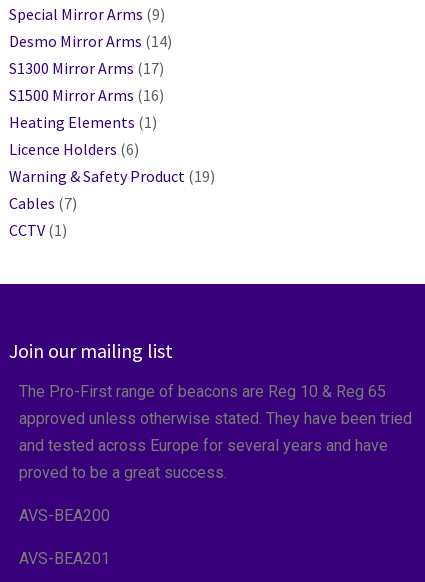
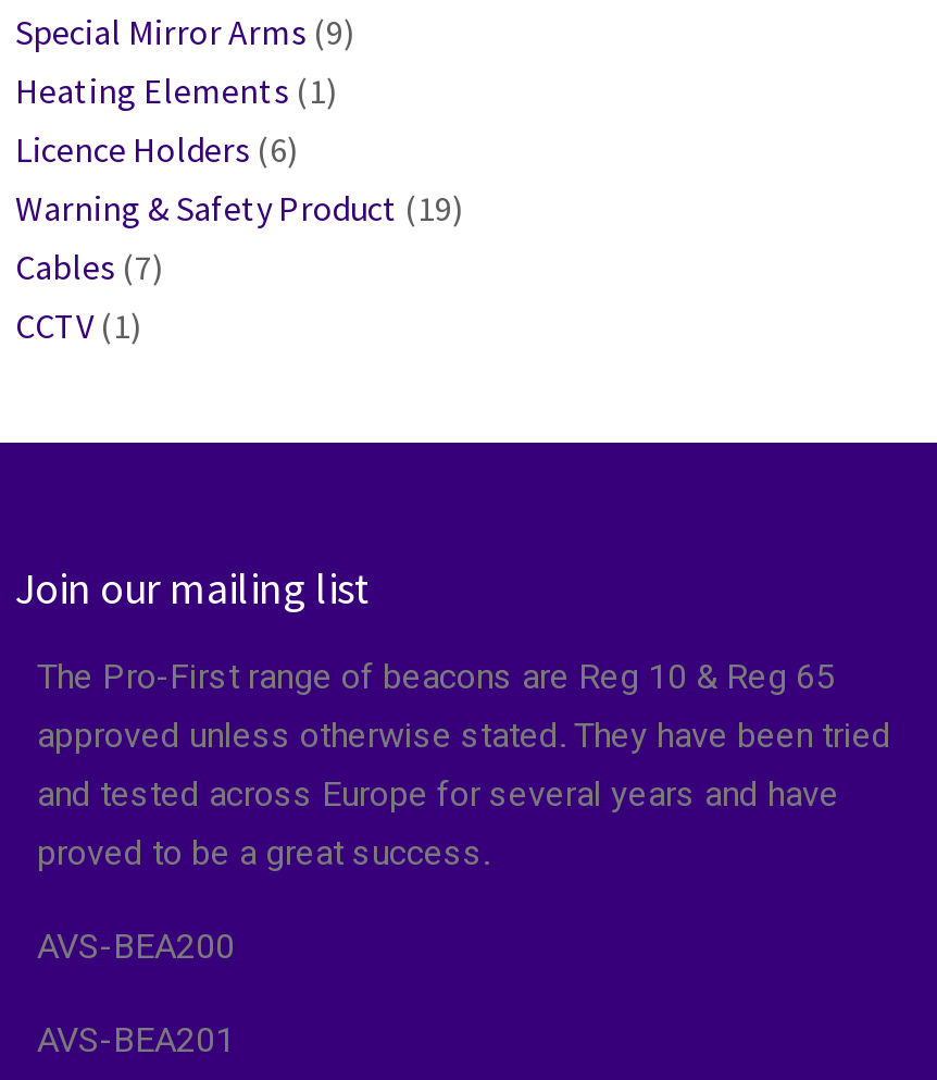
- Desmo Mirror Arms (14)
- S1300 Mirror Arms (17)
- S1500 Mirror Arms (16)
